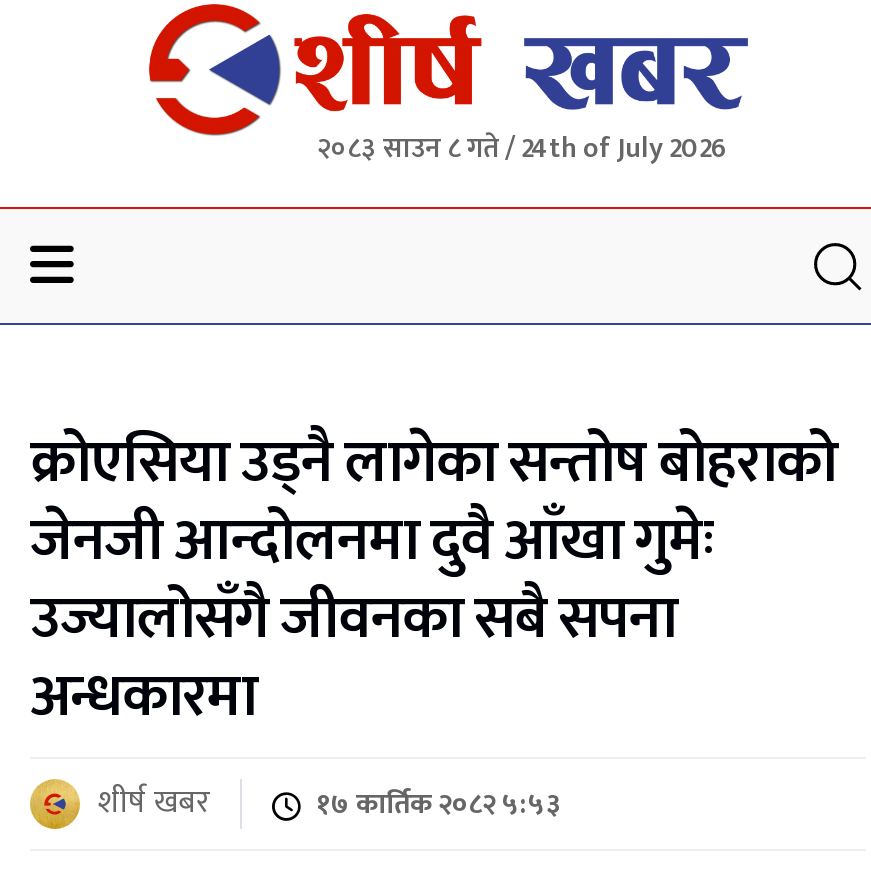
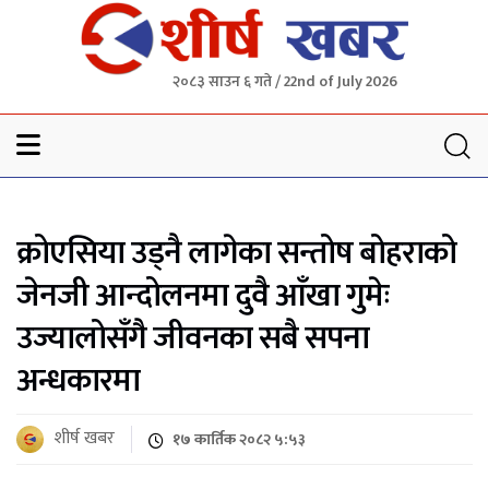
- २०८३ साउन ८ गते / 24th of July 2026
+ २०८३ साउन ६ गते / 22nd of July 2026
